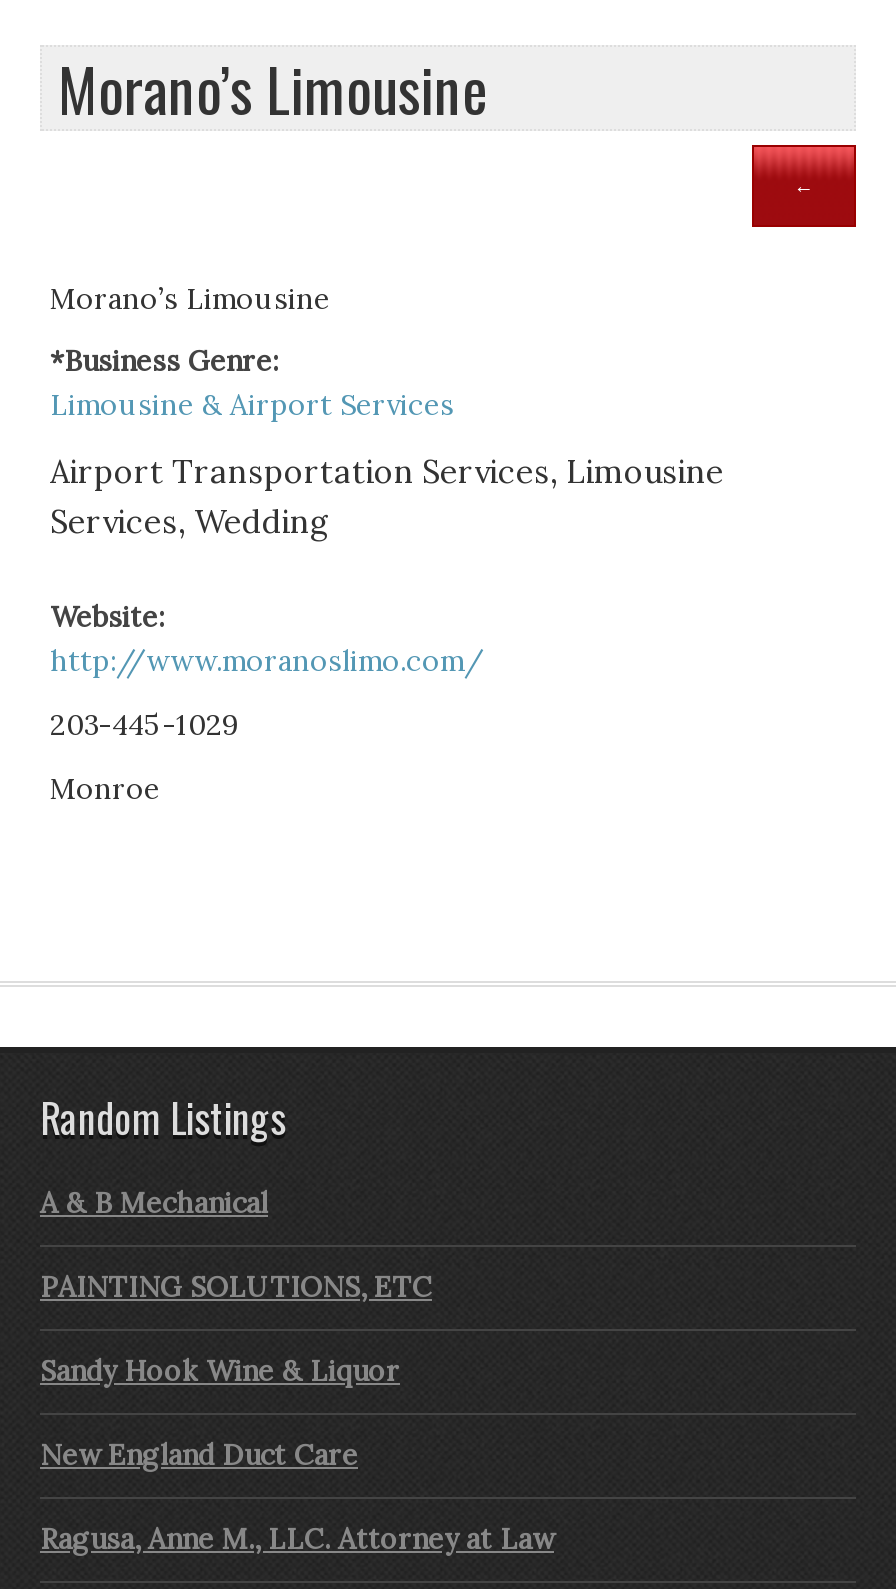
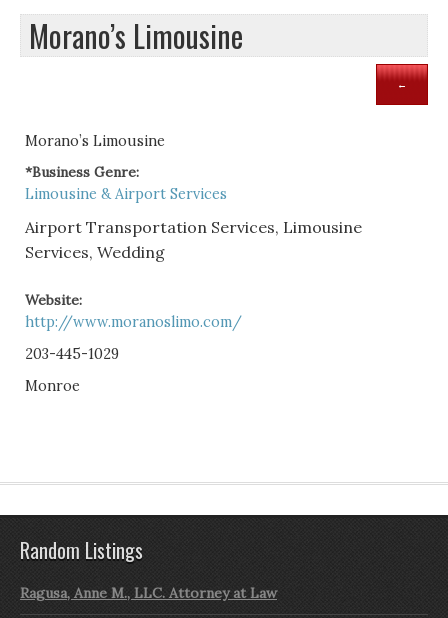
- A & B Mechanical
- PAINTING SOLUTIONS, ETC
- Sandy Hook Wine & Liquor
- New England Duct Care
